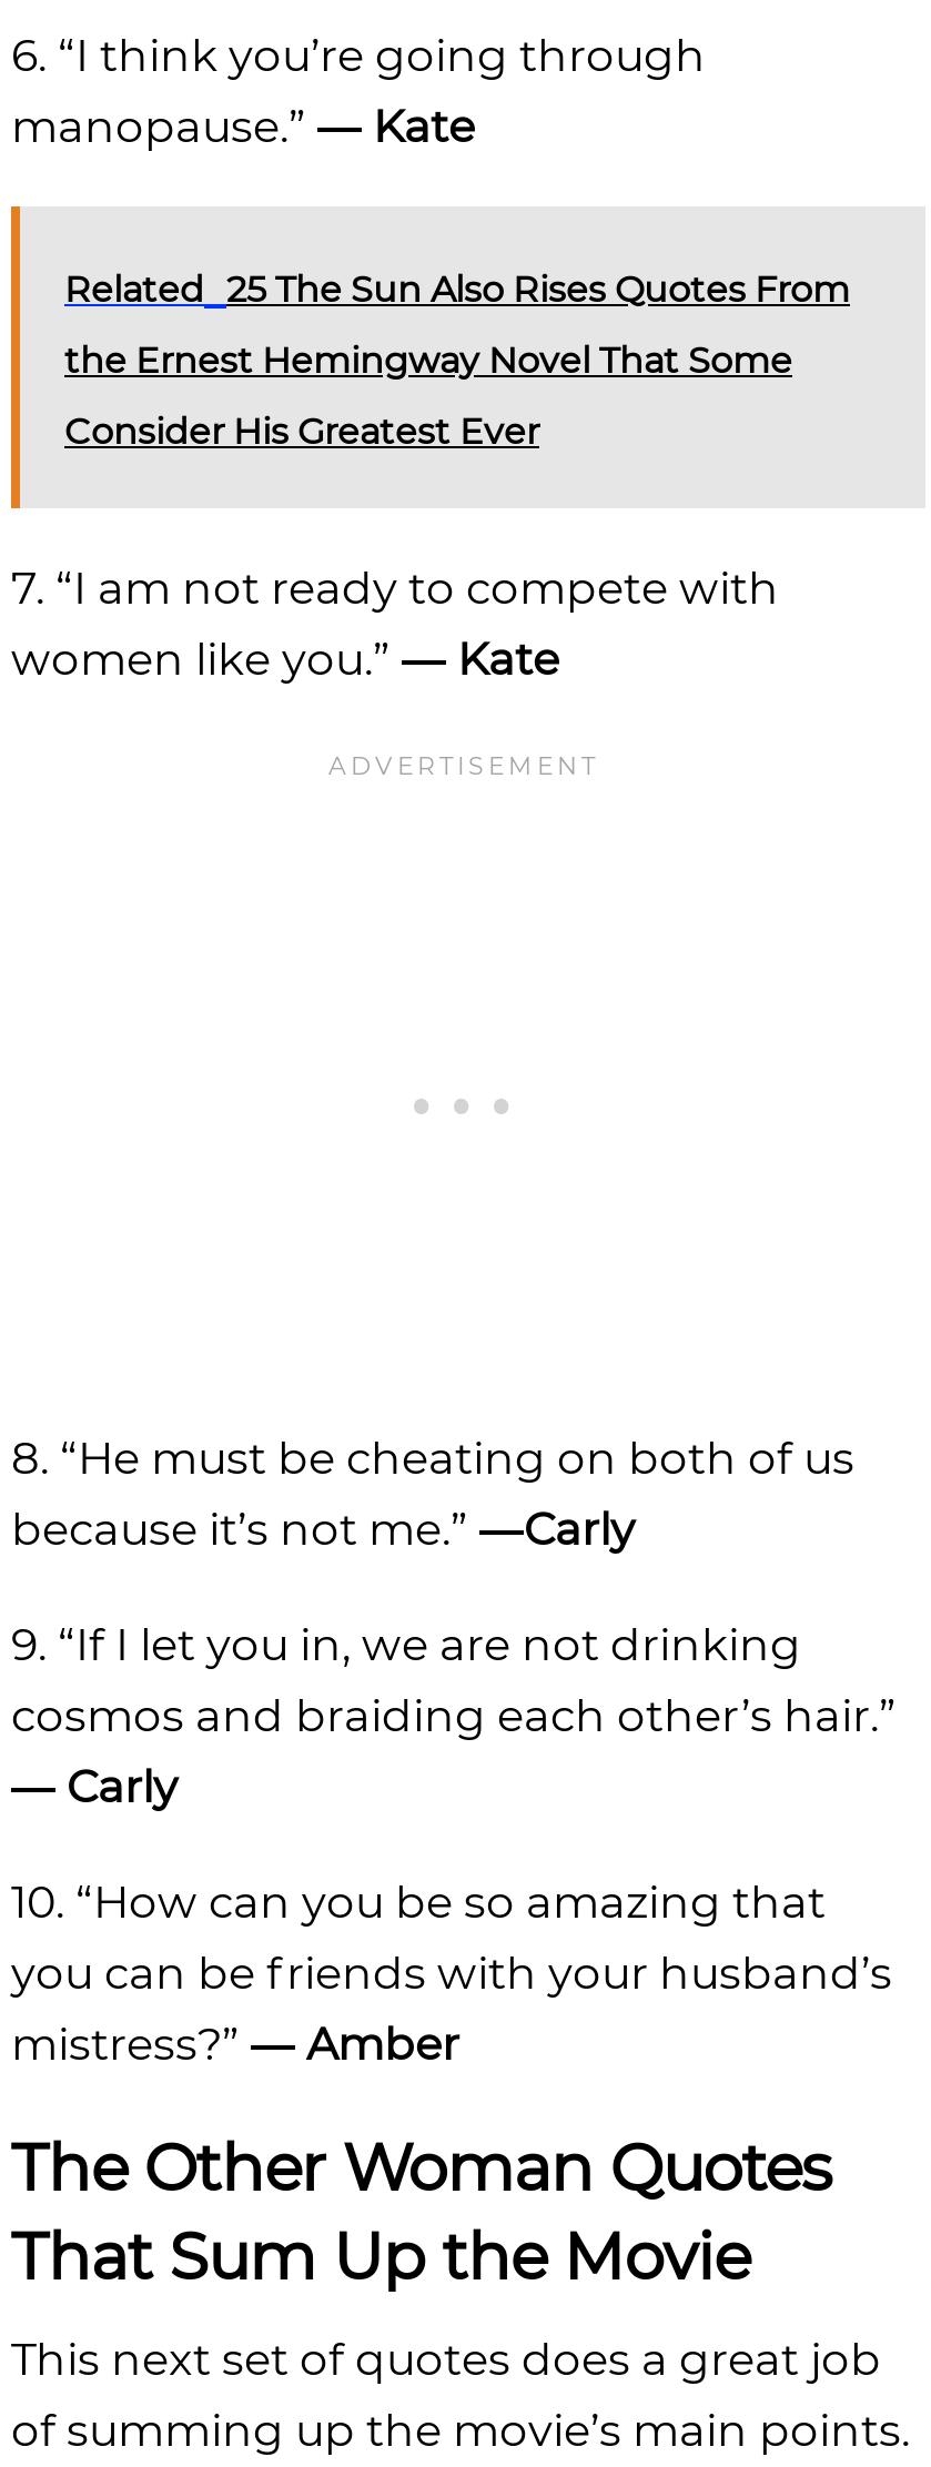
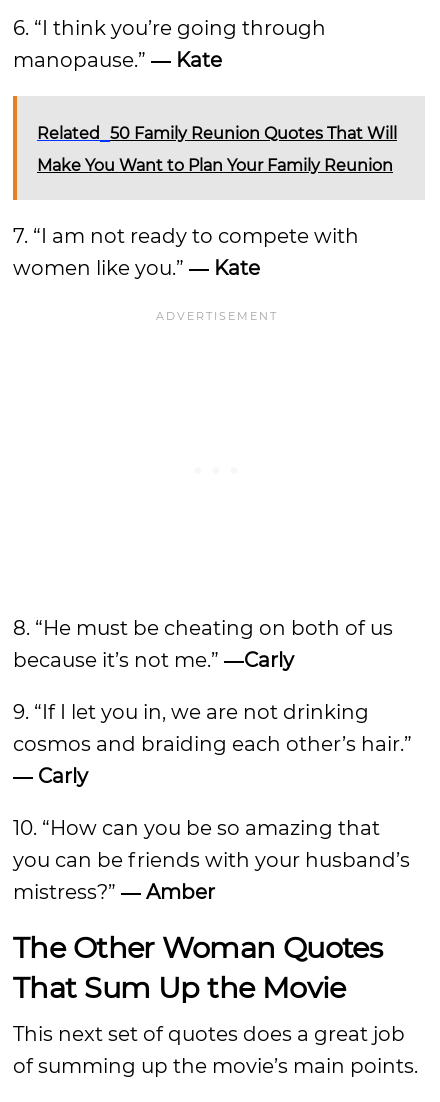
- Related 25 The Sun Also Rises Quotes From
- the Ernest Hemingway Novel That Some
- Consider His Greatest Ever
+ Related 50 Family Reunion Quotes That Will
+ Make You Want to Plan Your Family Reunion
